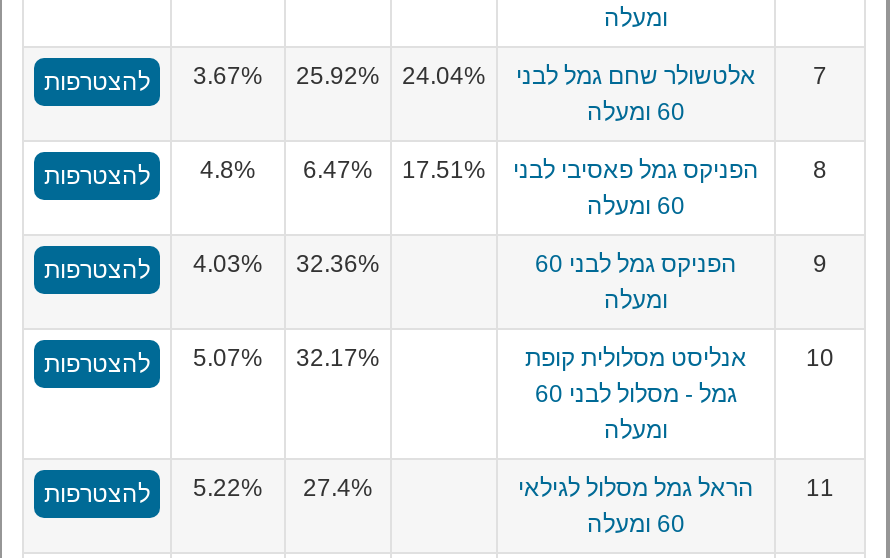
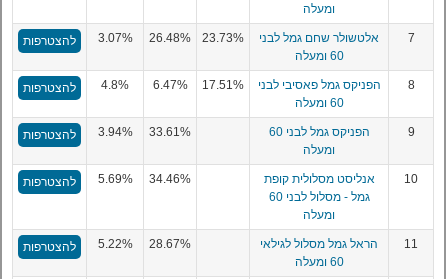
- 3.67%
+ 3.07%

- 25.92%
+ 26.48%

- 24.04%
+ 23.73%

- 4.03%
+ 3.94%

- 32.36%
+ 33.61%

- 5.07%
+ 5.69%

- 32.17%
+ 34.46%

- 27.4% 5.22% להצטרפות
+ 28.67% 5.22% להצטרפות
